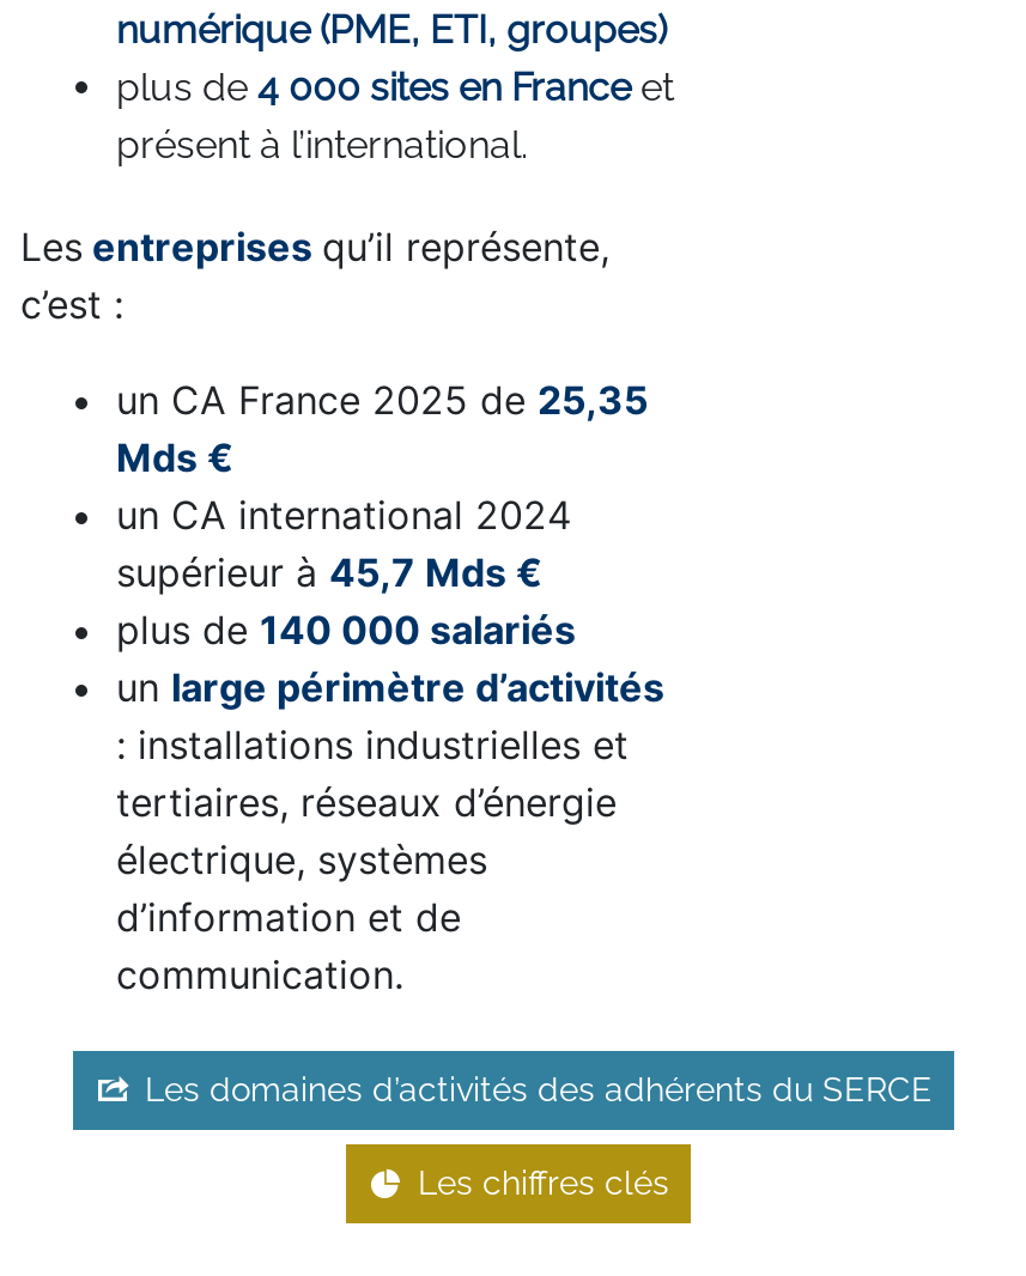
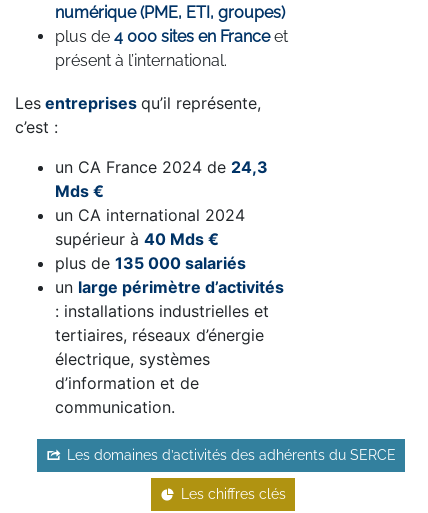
- un CA France 2025 de 25,35
+ un CA France 2024 de 24,3

- supérieur à 45,7 Mds €
+ supérieur à 40 Mds €

- plus de 140 000 salariés
+ plus de 135 000 salariés
